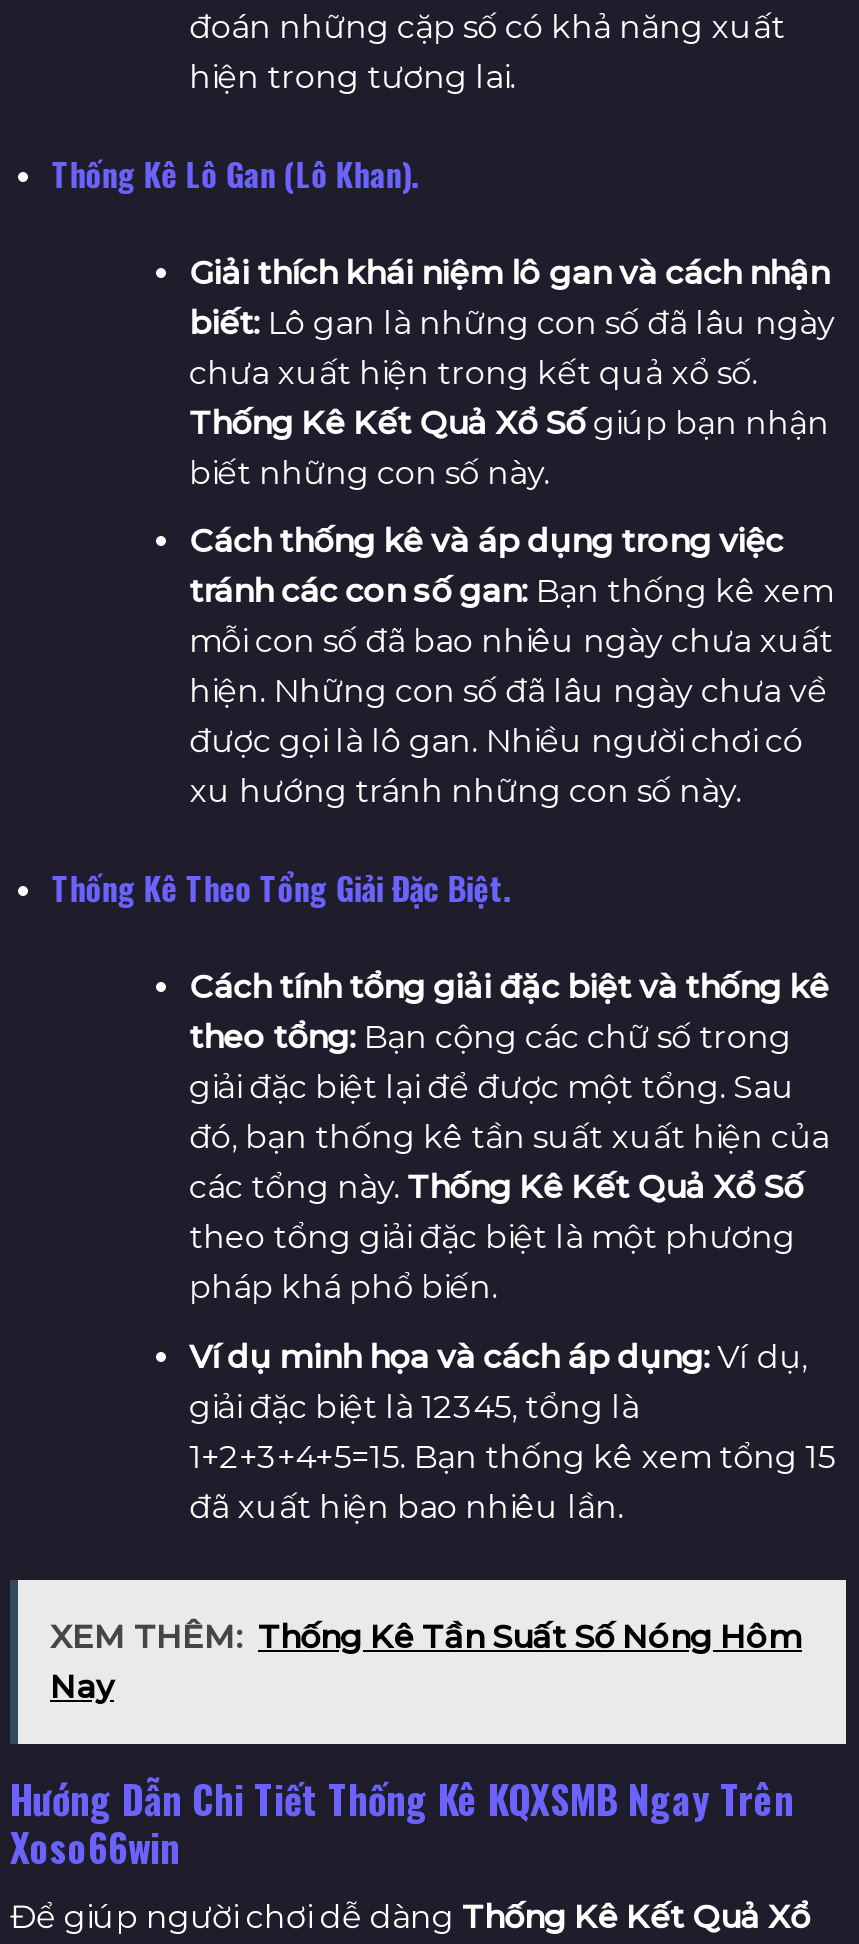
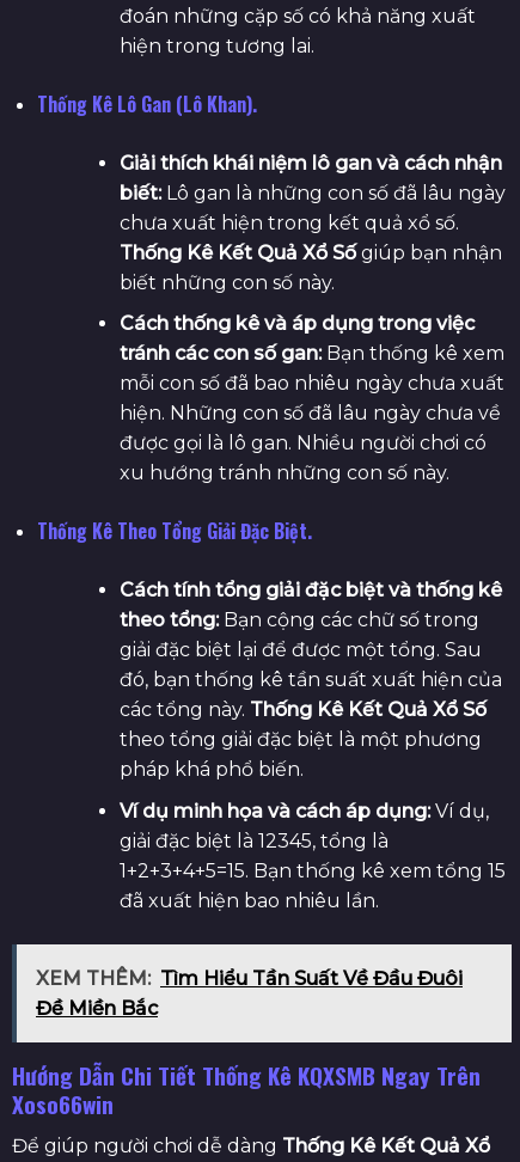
- XEM THÊM: Thống Kê Tần Suất Số Nóng Hôm
- Nay
+ XEM THÊM: Tìm Hiểu Tần Suất Về Đầu Đuôi
+ Đề Miền Bắc
